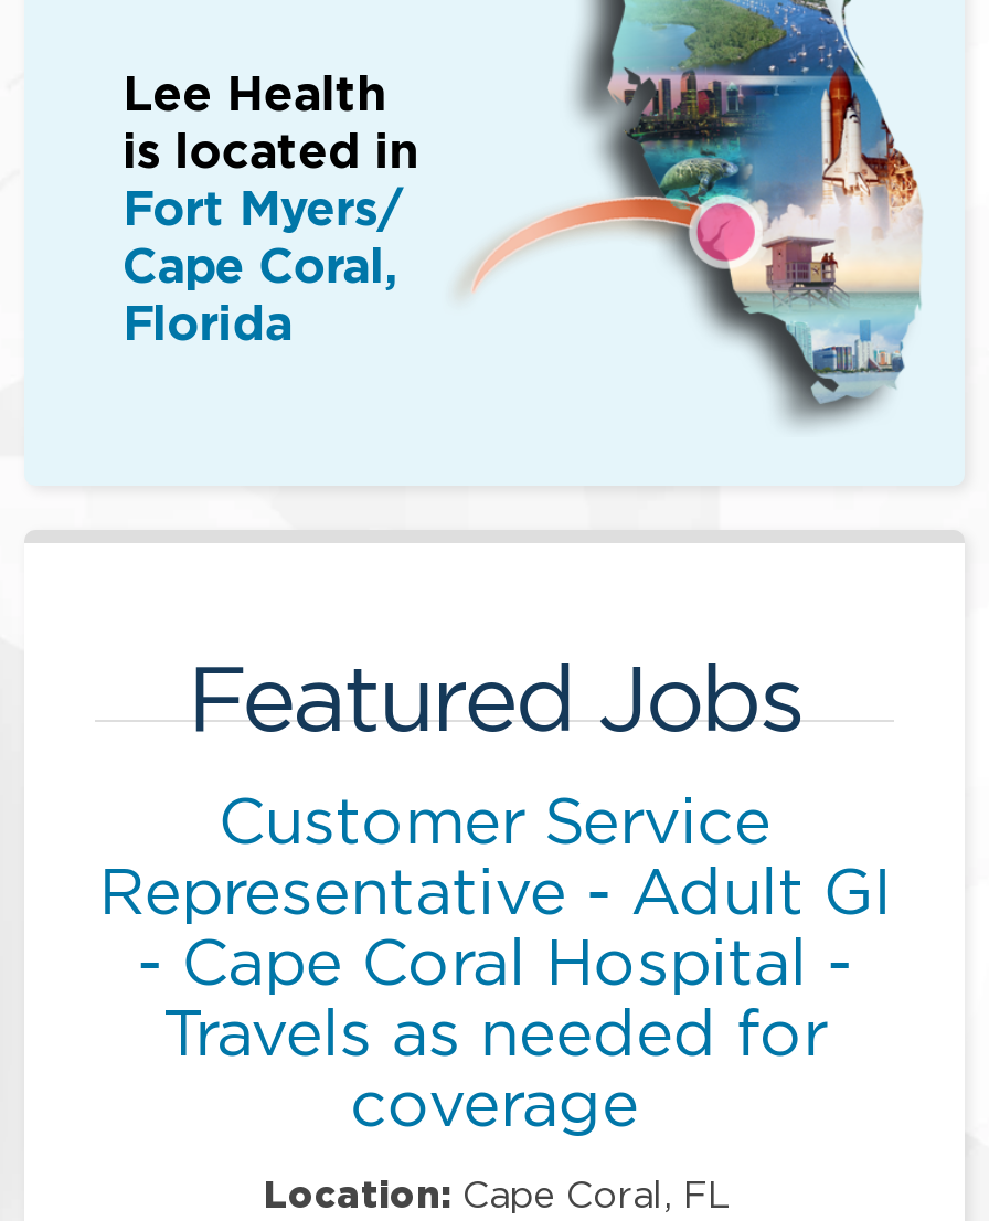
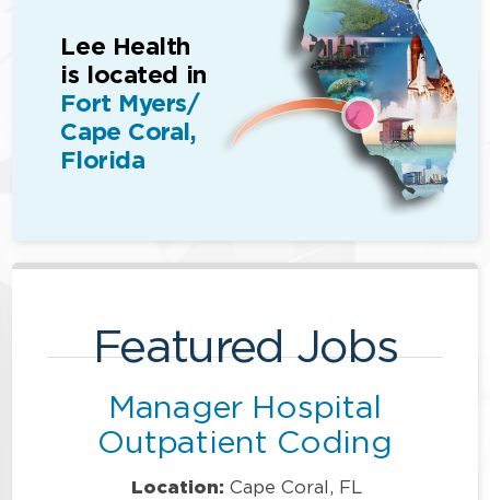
- Customer Service
- Representative - Adult GI
- - Cape Coral Hospital -
- Travels as needed for
- coverage
+ Manager Hospital
+ Outpatient Coding
